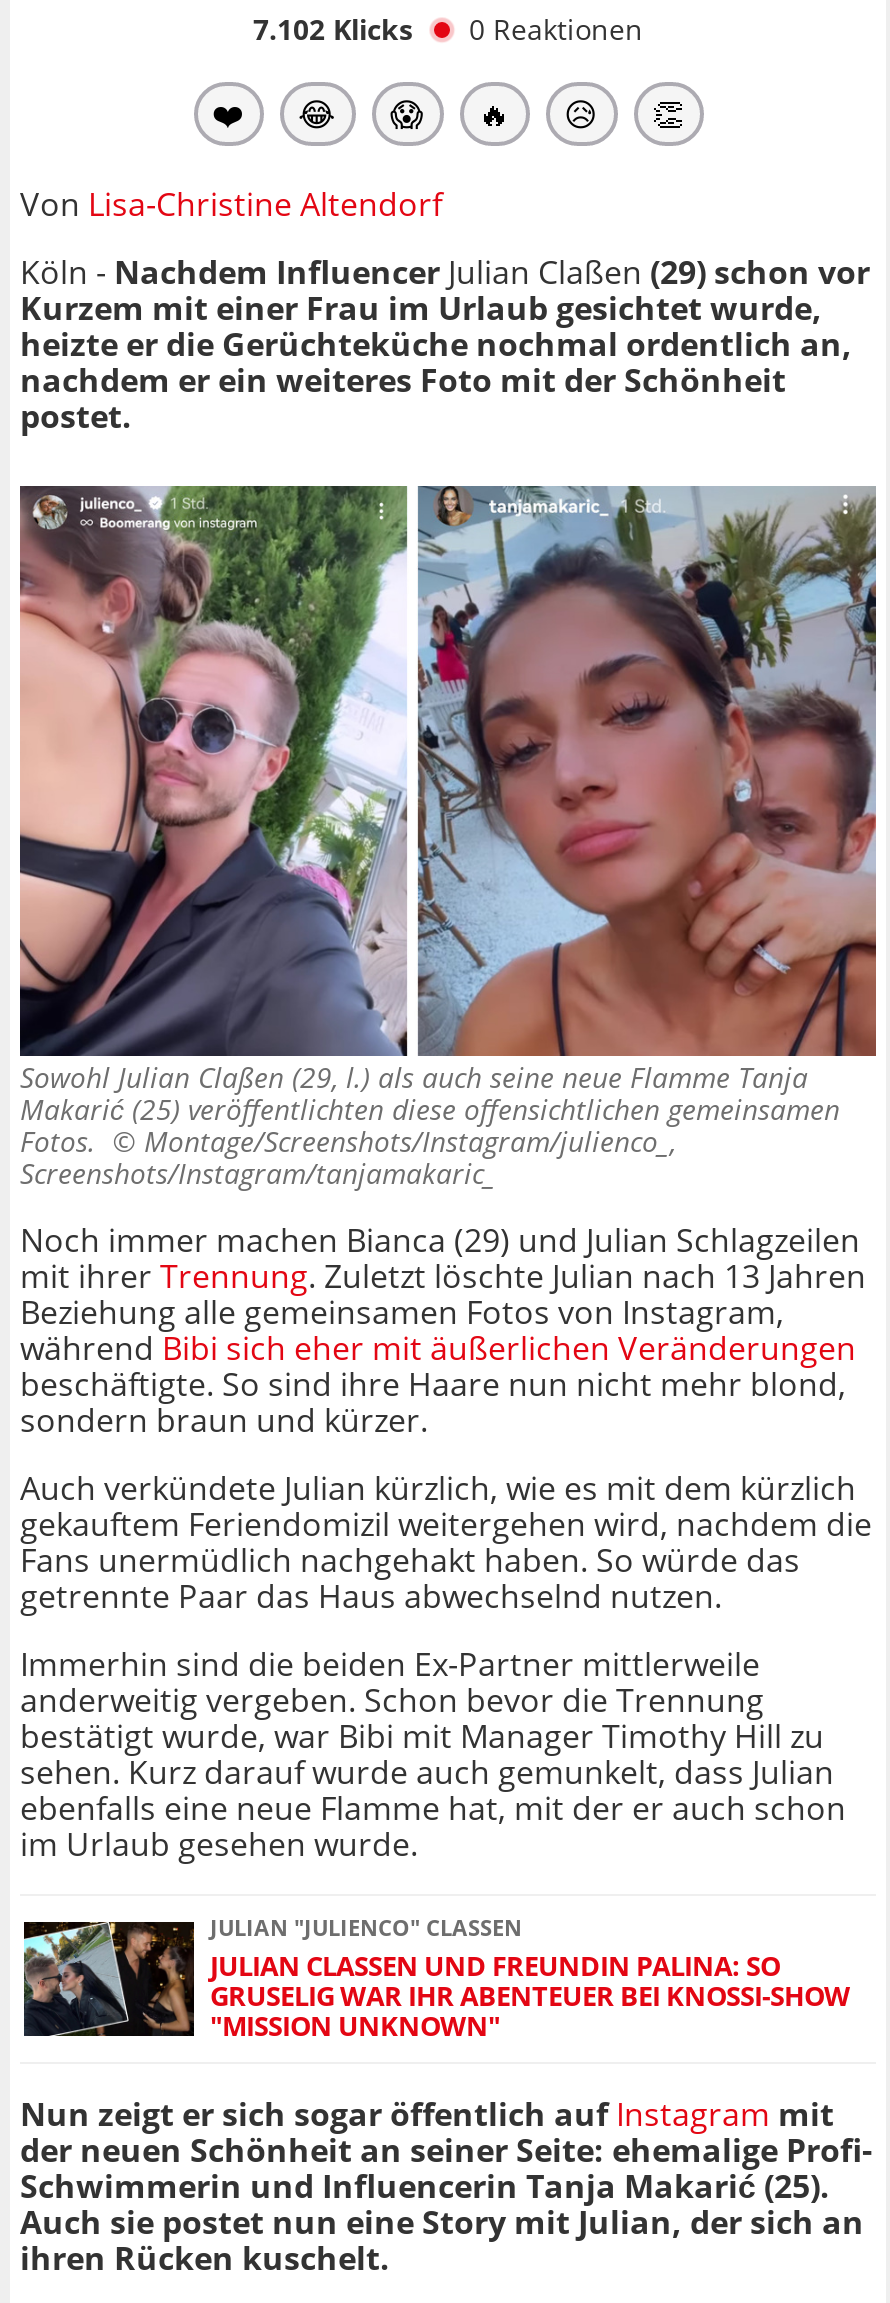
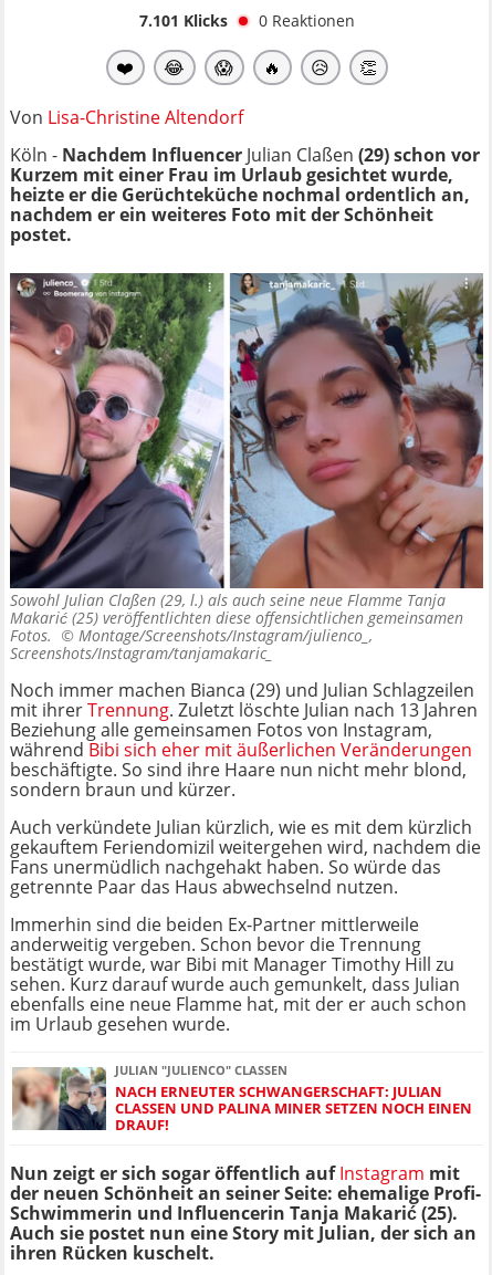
- 7.102 Klicks 0 Reaktionen
+ 7.101 Klicks 0 Reaktionen

- [image]
- JULIAN CLASSEN UND FREUNDIN PALINA: SO G
- RUSELIG WAR IHR ABENTEUER BEI KNOSSI-SHOW "
- MISSION UNKNOWN"
+ [image]
+ NACH ERNEUTER SCHWANGERSCHAFT: JULIAN
+ CLASSEN UND PALINA MINER SETZEN NOCH EINEN D
+ RAUF!
